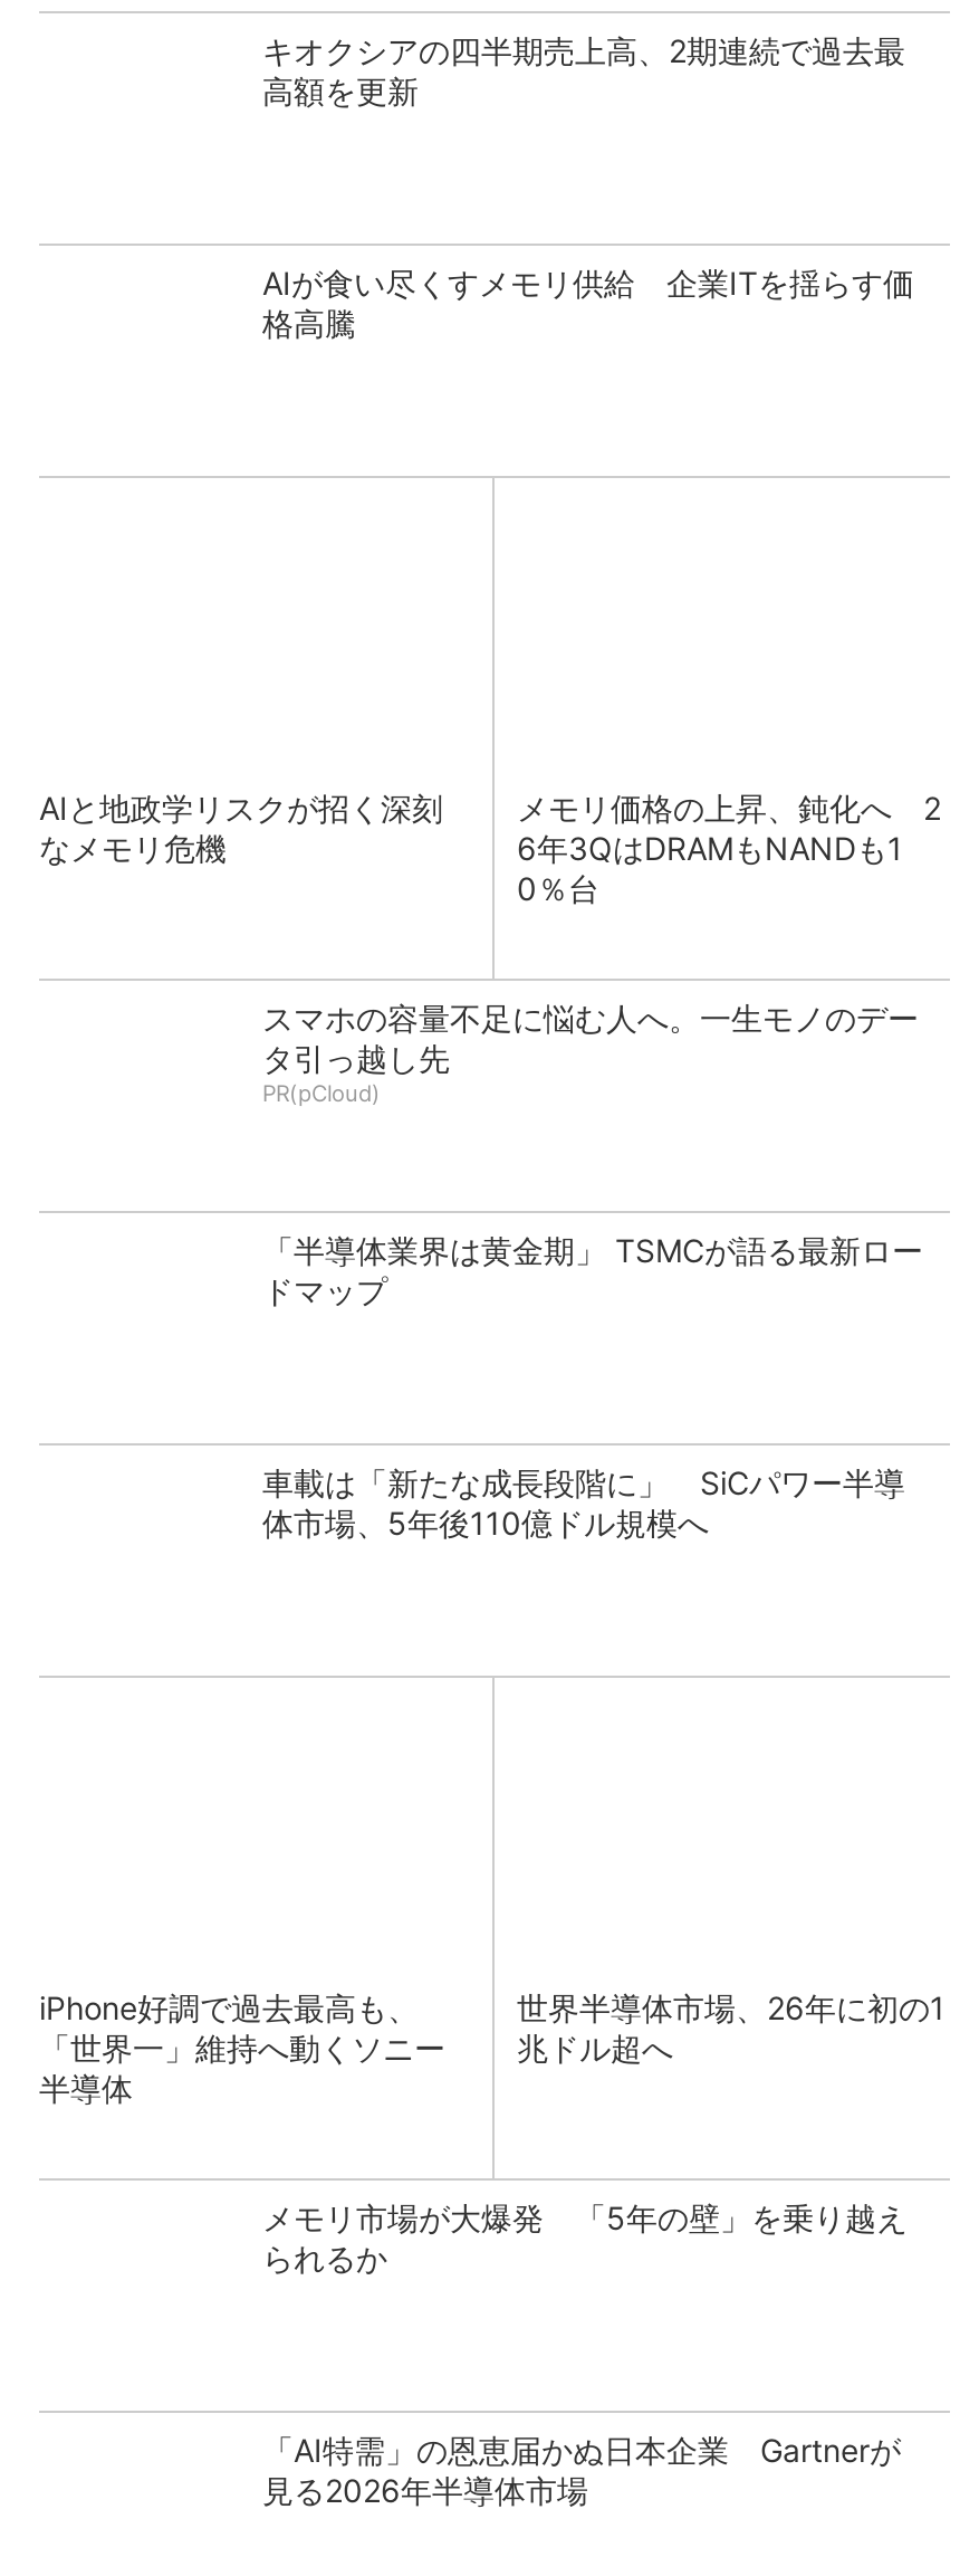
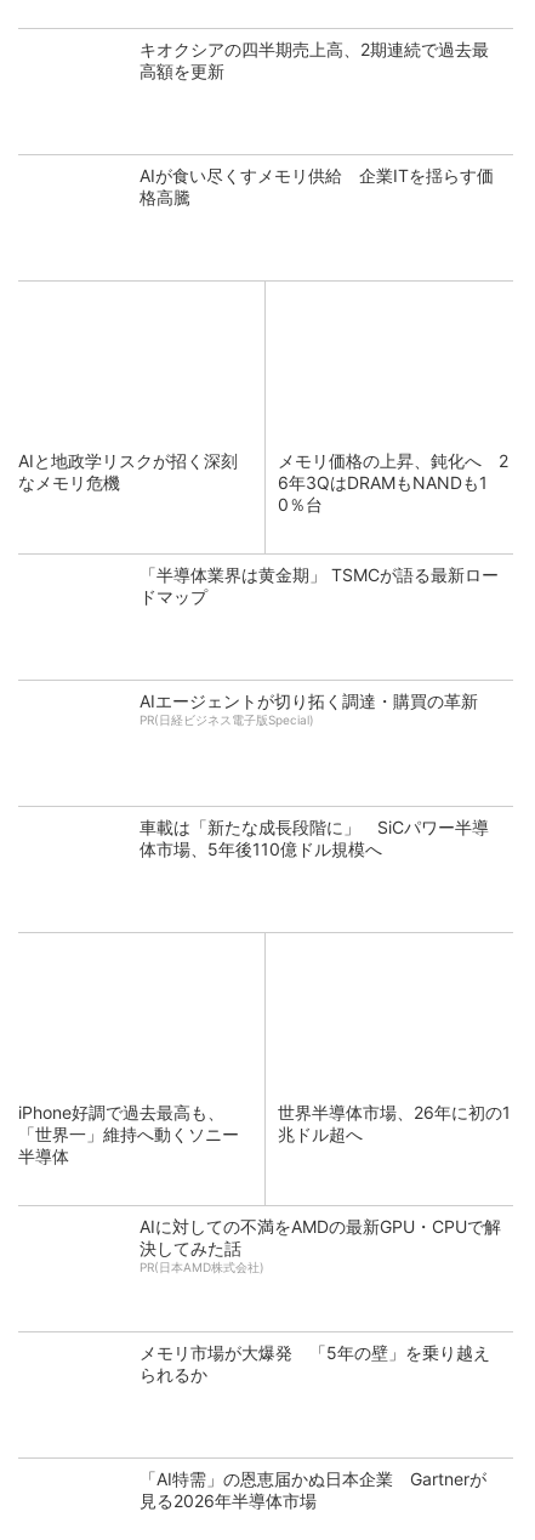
- スマホの容量不足に悩む人へ。一生モノのデー
- タ引っ越し先
- PR(pCloud)

moved up: 「半導体業界は黄金期」 TSMCが語る最新ロー | ドマップ

+ AIエージェントが切り拓く調達・購買の革新
+ PR(日経ビジネス電子版Special)

+ AIに対しての不満をAMDの最新GPU・CPUで解
+ 決してみた話
+ PR(日本AMD株式会社)
